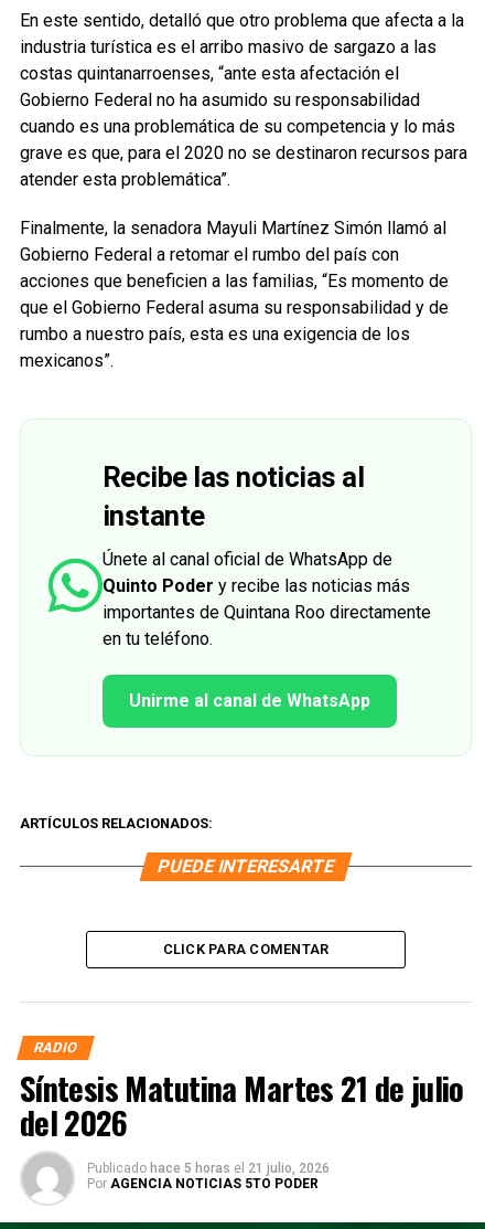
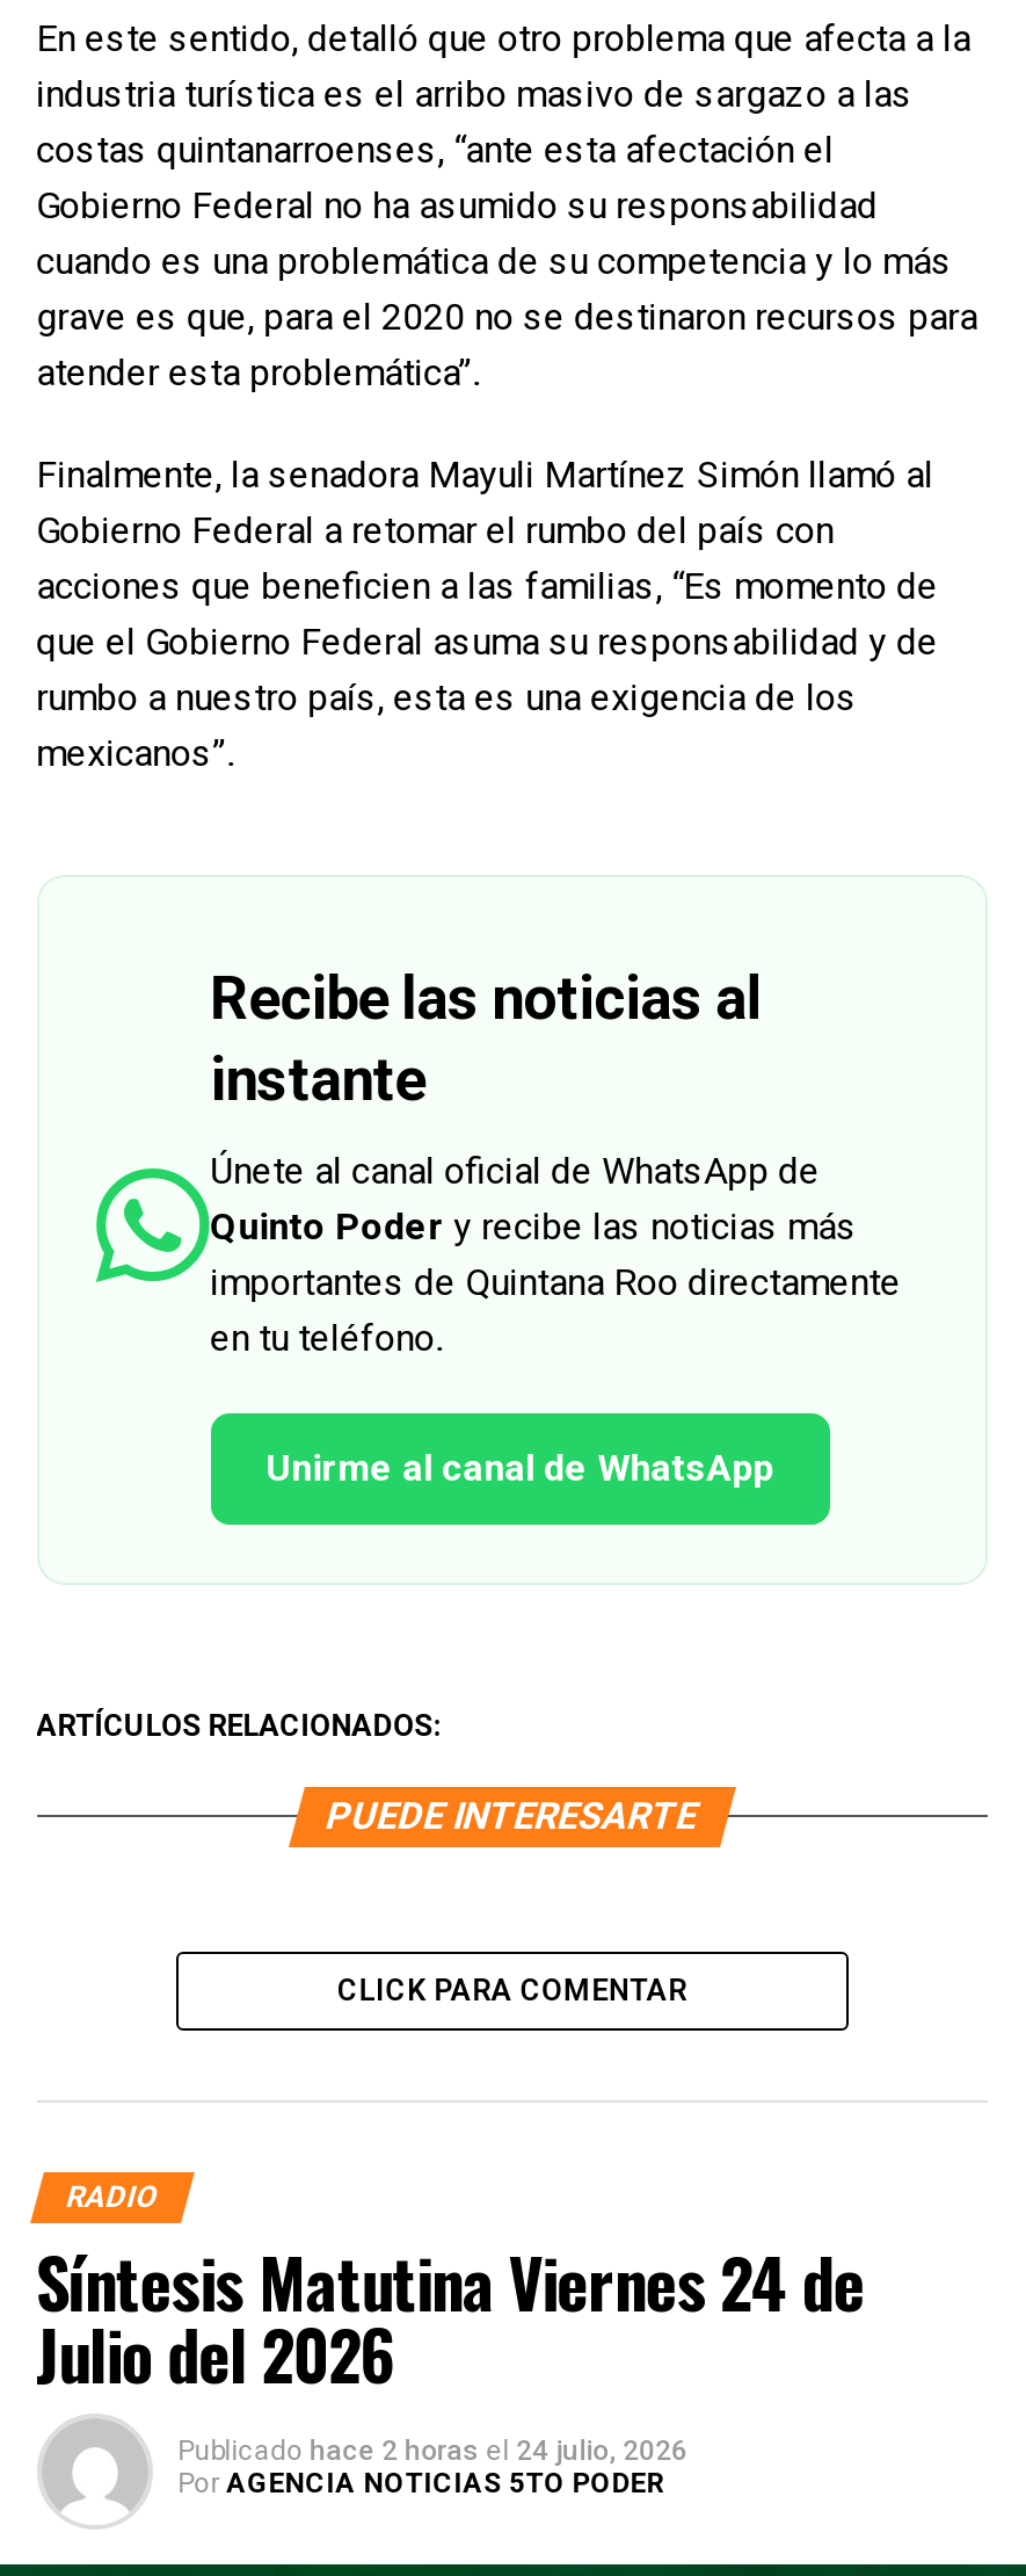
- Síntesis Matutina Martes 21 de julio
- del 2026
- Publicado hace 5 horas el 21 julio, 2026
+ Síntesis Matutina Viernes 24 de
+ Julio del 2026
+ Publicado hace 2 horas el 24 julio, 2026
